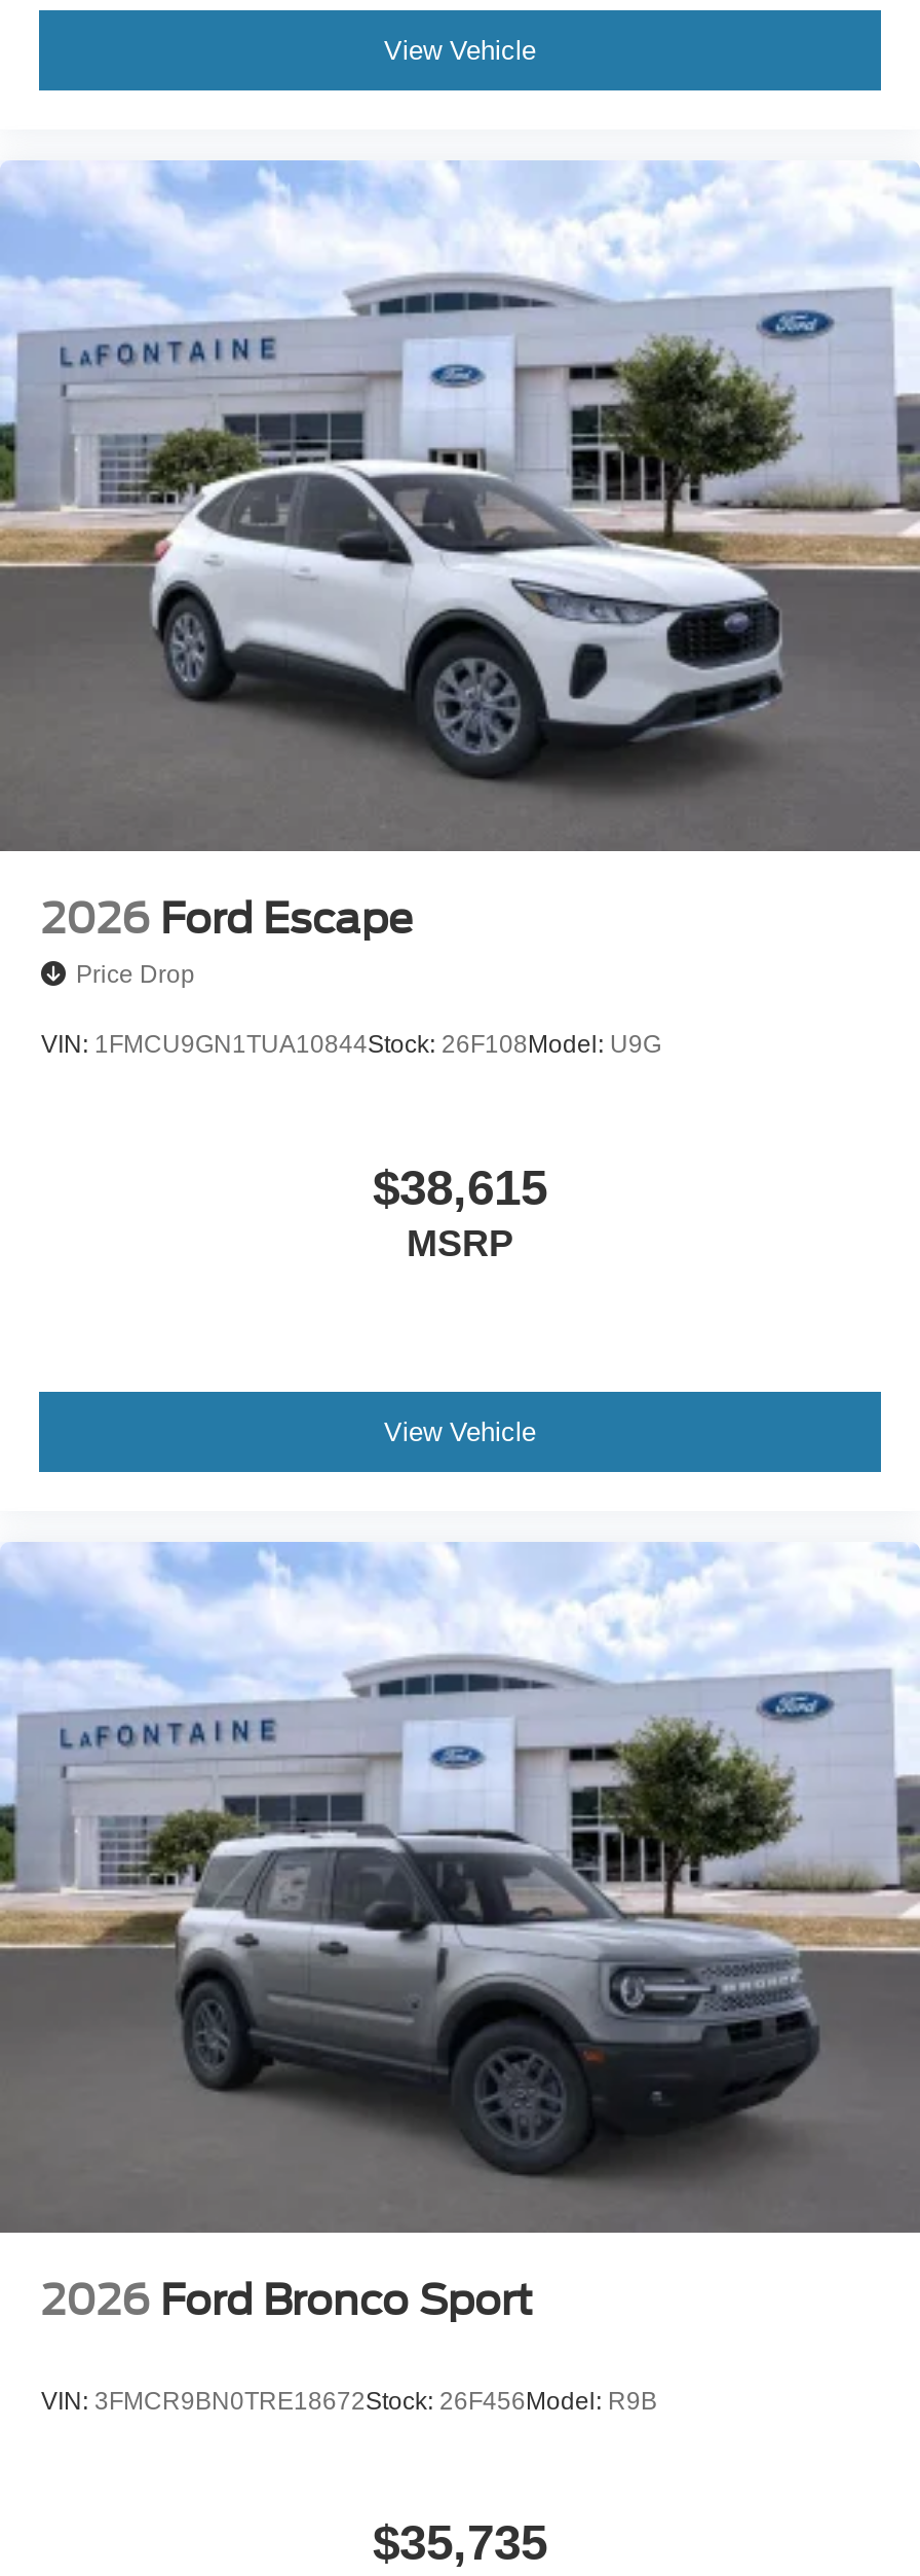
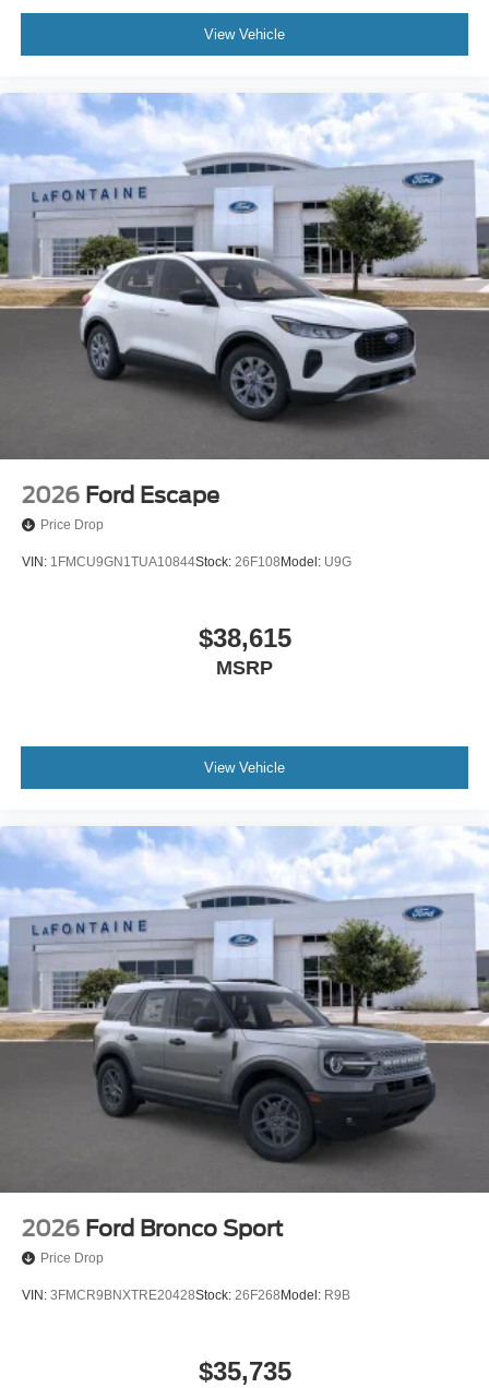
- VIN: 3FMCR9BN0TRE18672Stock: 26F456Model: R9B
+ Price Drop
+ VIN: 3FMCR9BNXTRE20428Stock: 26F268Model: R9B
